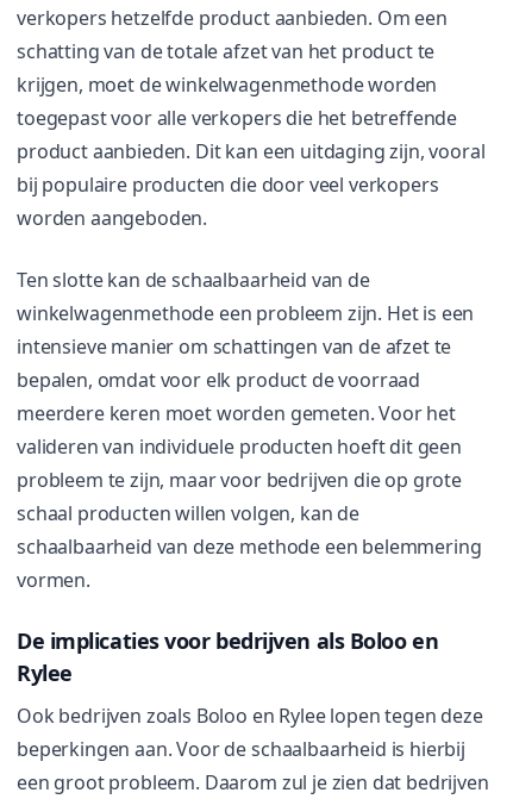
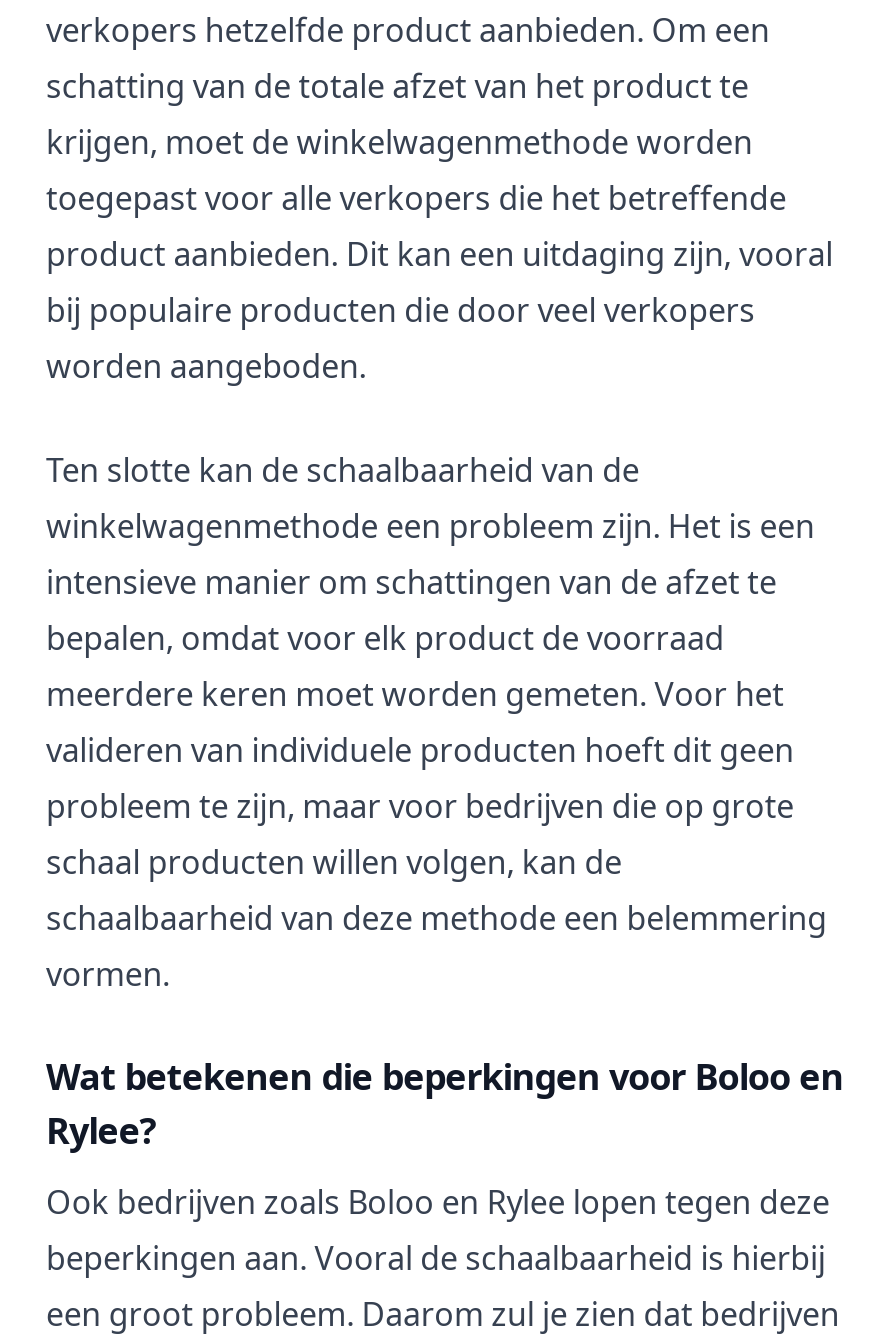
- De implicaties voor bedrijven als Boloo en
- Rylee
+ Wat betekenen die beperkingen voor Boloo en
+ Rylee?

- beperkingen aan. Voor de schaalbaarheid is hierbij
+ beperkingen aan. Vooral de schaalbaarheid is hierbij
